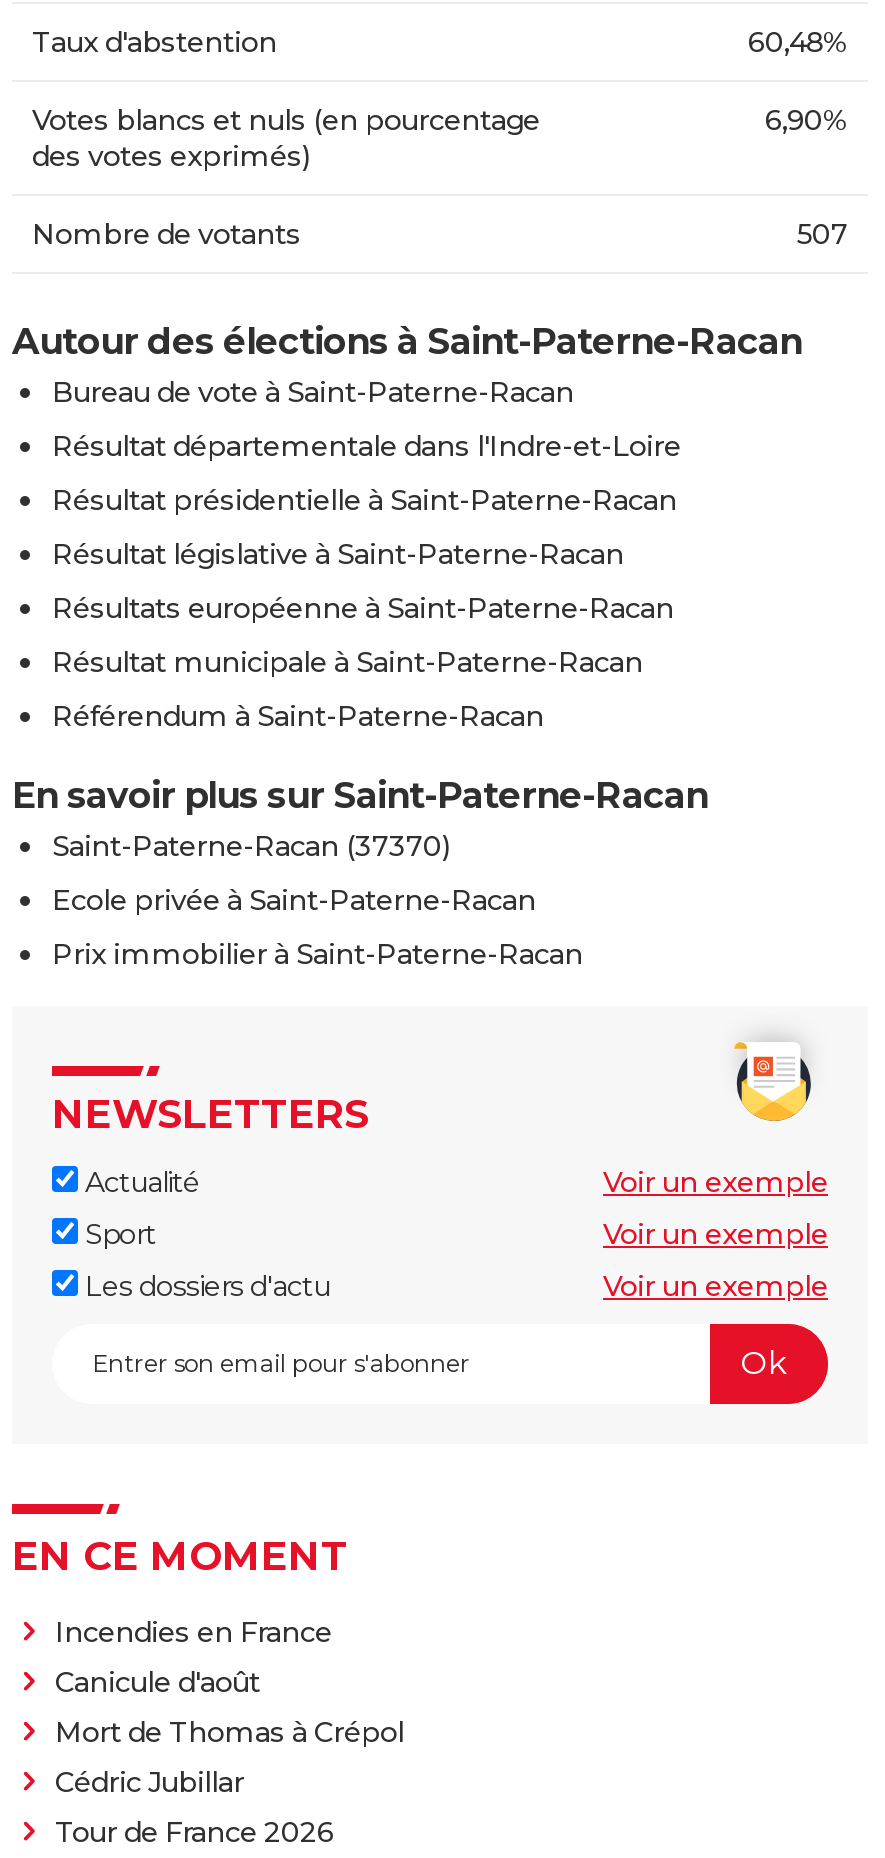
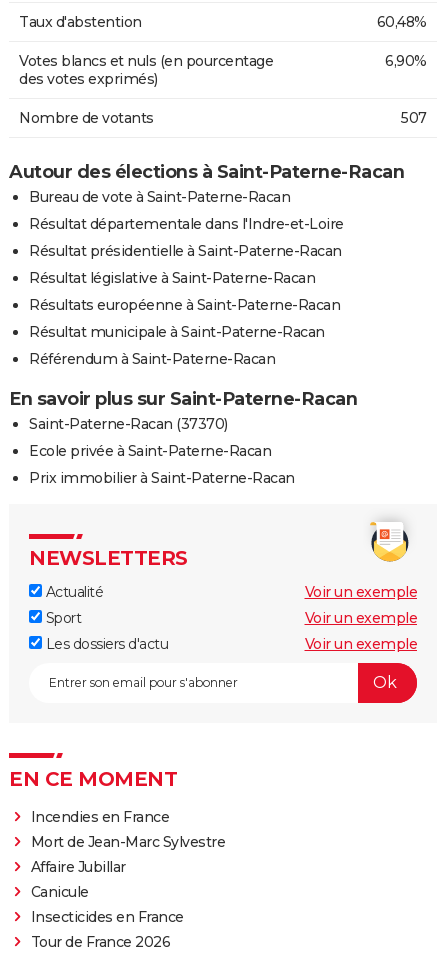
- Canicule d'août
- Mort de Thomas à Crépol
- Cédric Jubillar
+ Mort de Jean-Marc Sylvestre
+ Affaire Jubillar
+ Canicule
+ Insecticides en France
